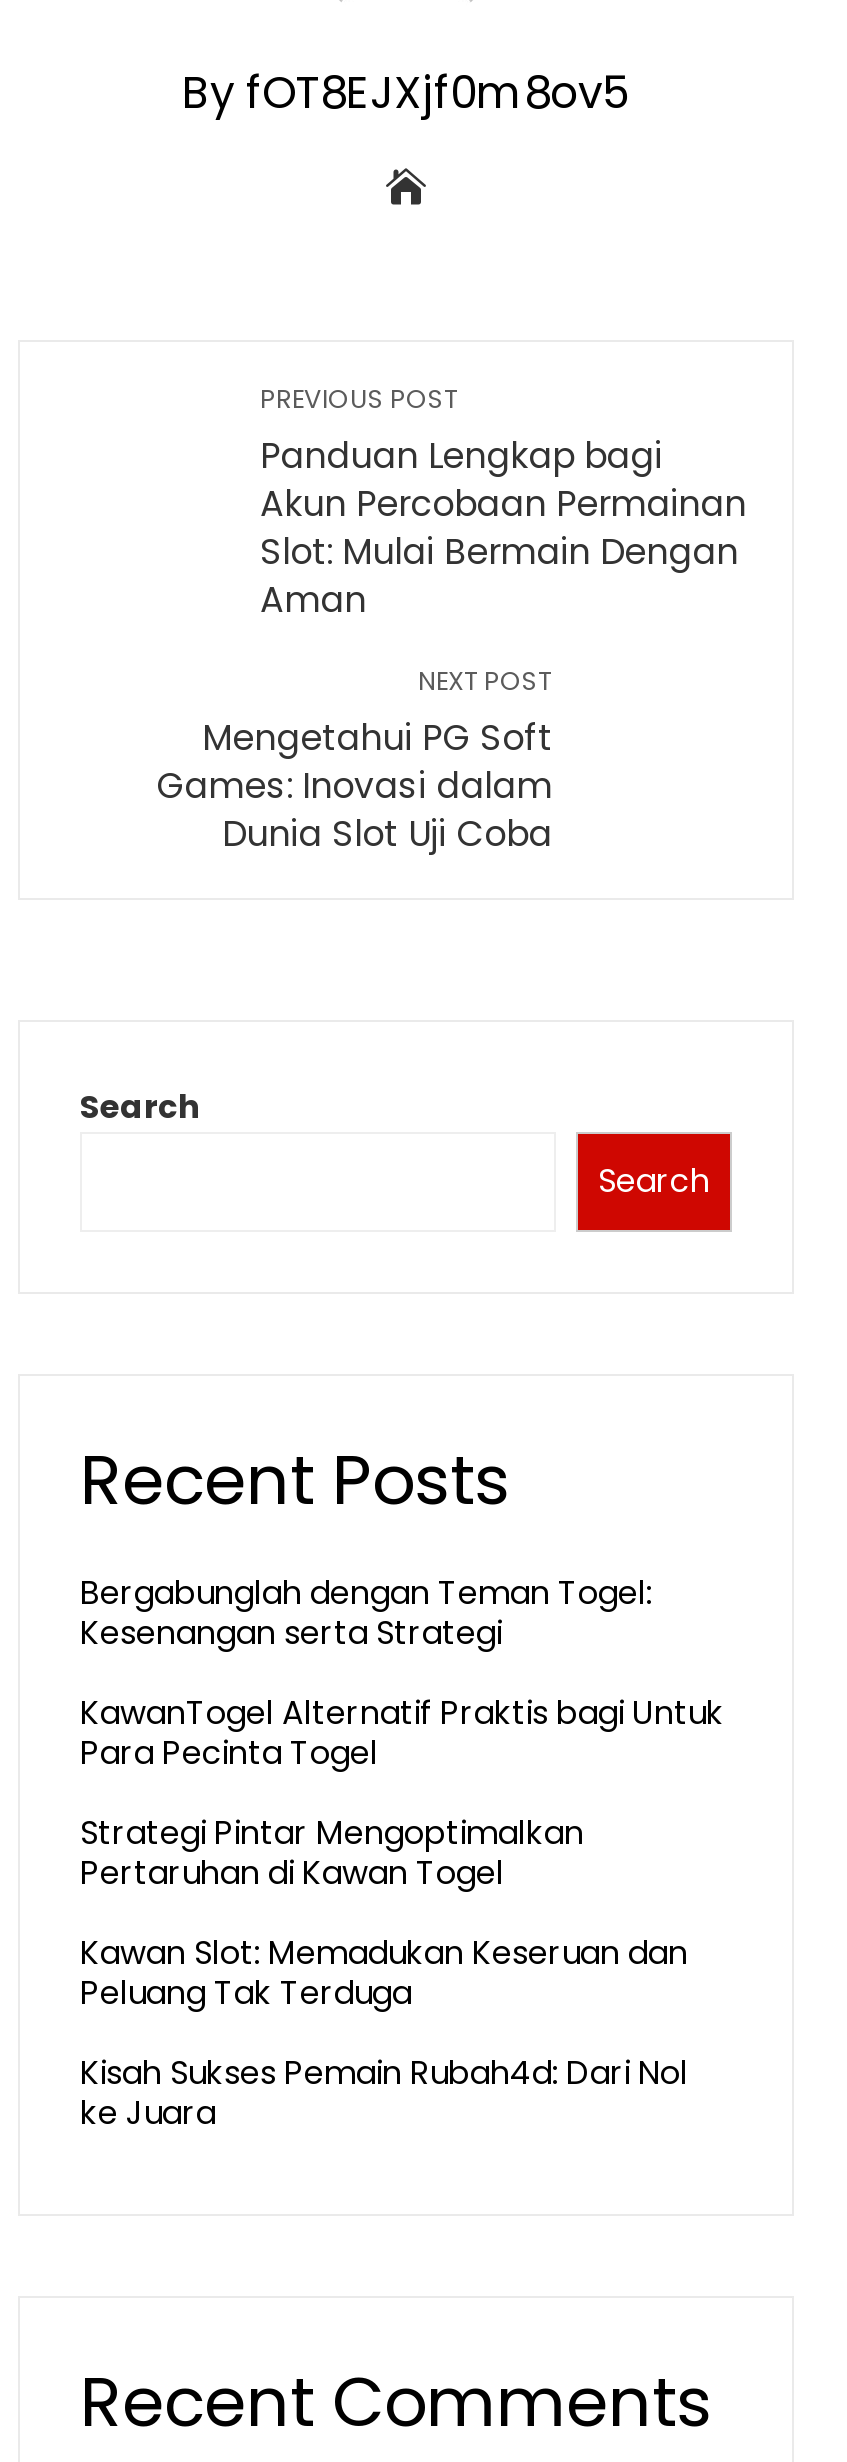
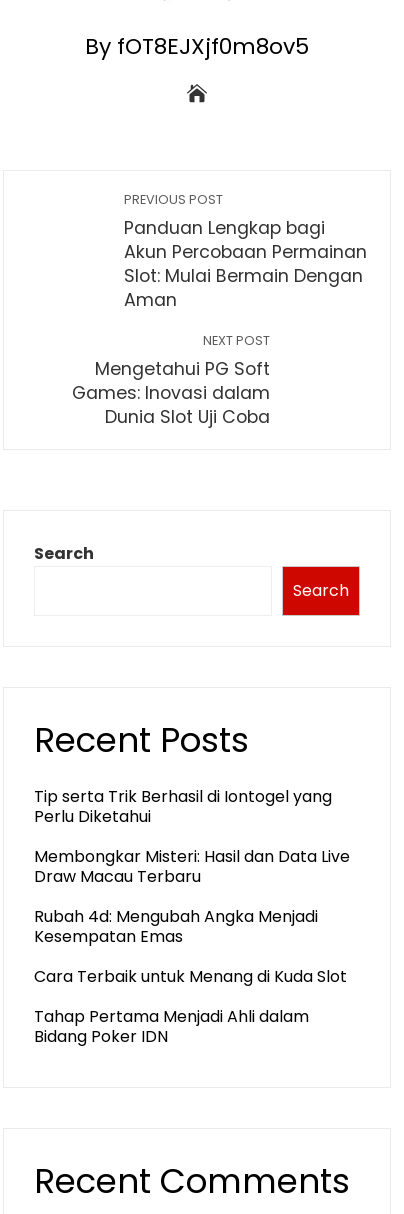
- Bergabunglah dengan Teman Togel:
- Kesenangan serta Strategi
+ Tip serta Trik Berhasil di Iontogel yang
+ Perlu Diketahui

- KawanTogel Alternatif Praktis bagi Untuk
- Para Pecinta Togel
+ Membongkar Misteri: Hasil dan Data Live
+ Draw Macau Terbaru

- Strategi Pintar Mengoptimalkan
- Pertaruhan di Kawan Togel
+ Rubah 4d: Mengubah Angka Menjadi
+ Kesempatan Emas

- Kawan Slot: Memadukan Keseruan dan
- Peluang Tak Terduga
+ Cara Terbaik untuk Menang di Kuda Slot

- Kisah Sukses Pemain Rubah4d: Dari Nol
- ke Juara
+ Tahap Pertama Menjadi Ahli dalam
+ Bidang Poker IDN
